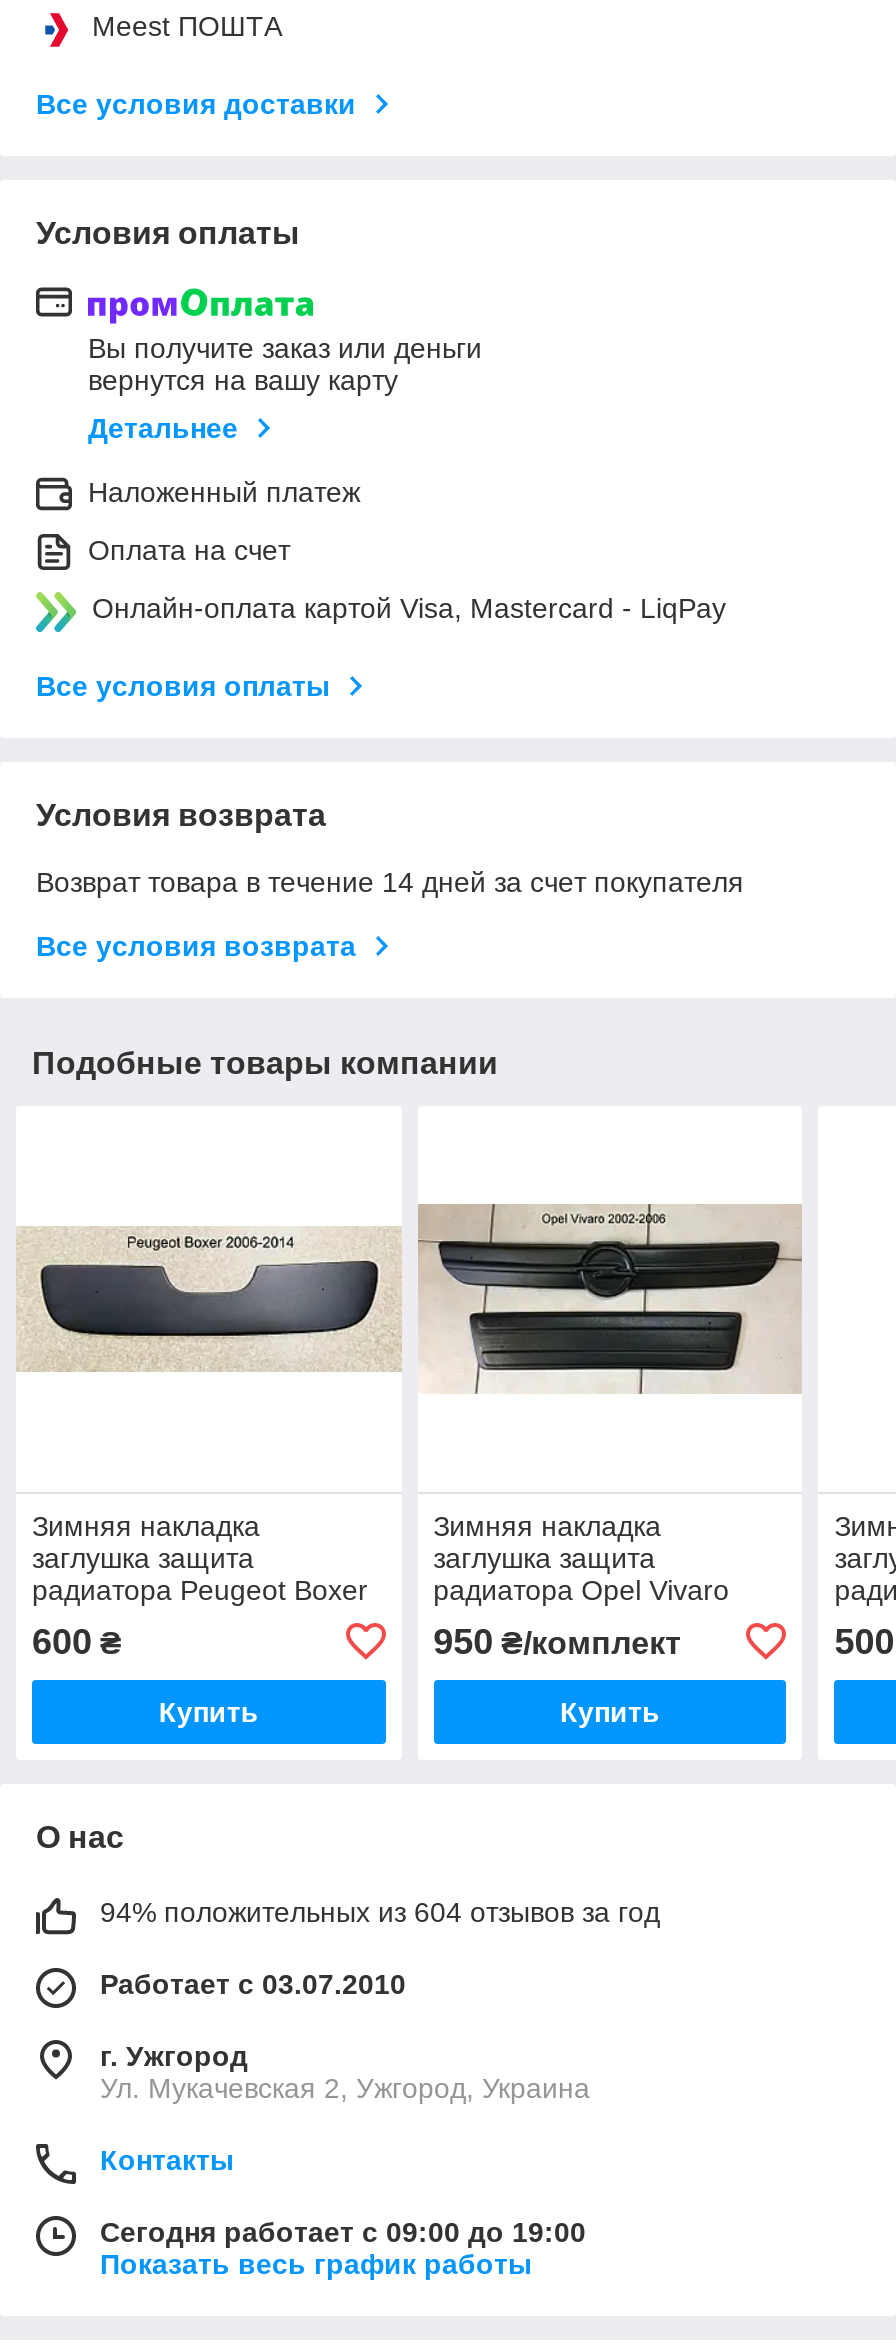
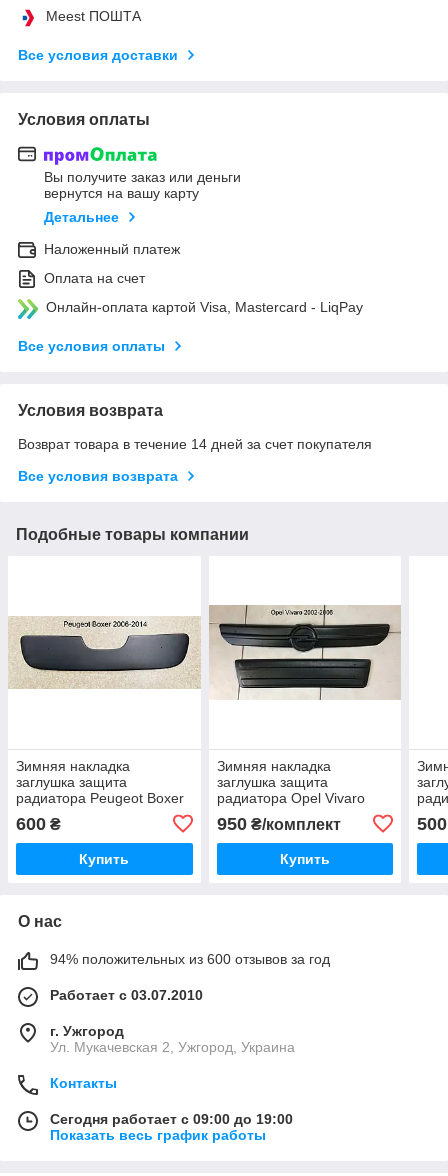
- 94% положительных из 604 отзывов за год
+ 94% положительных из 600 отзывов за год
